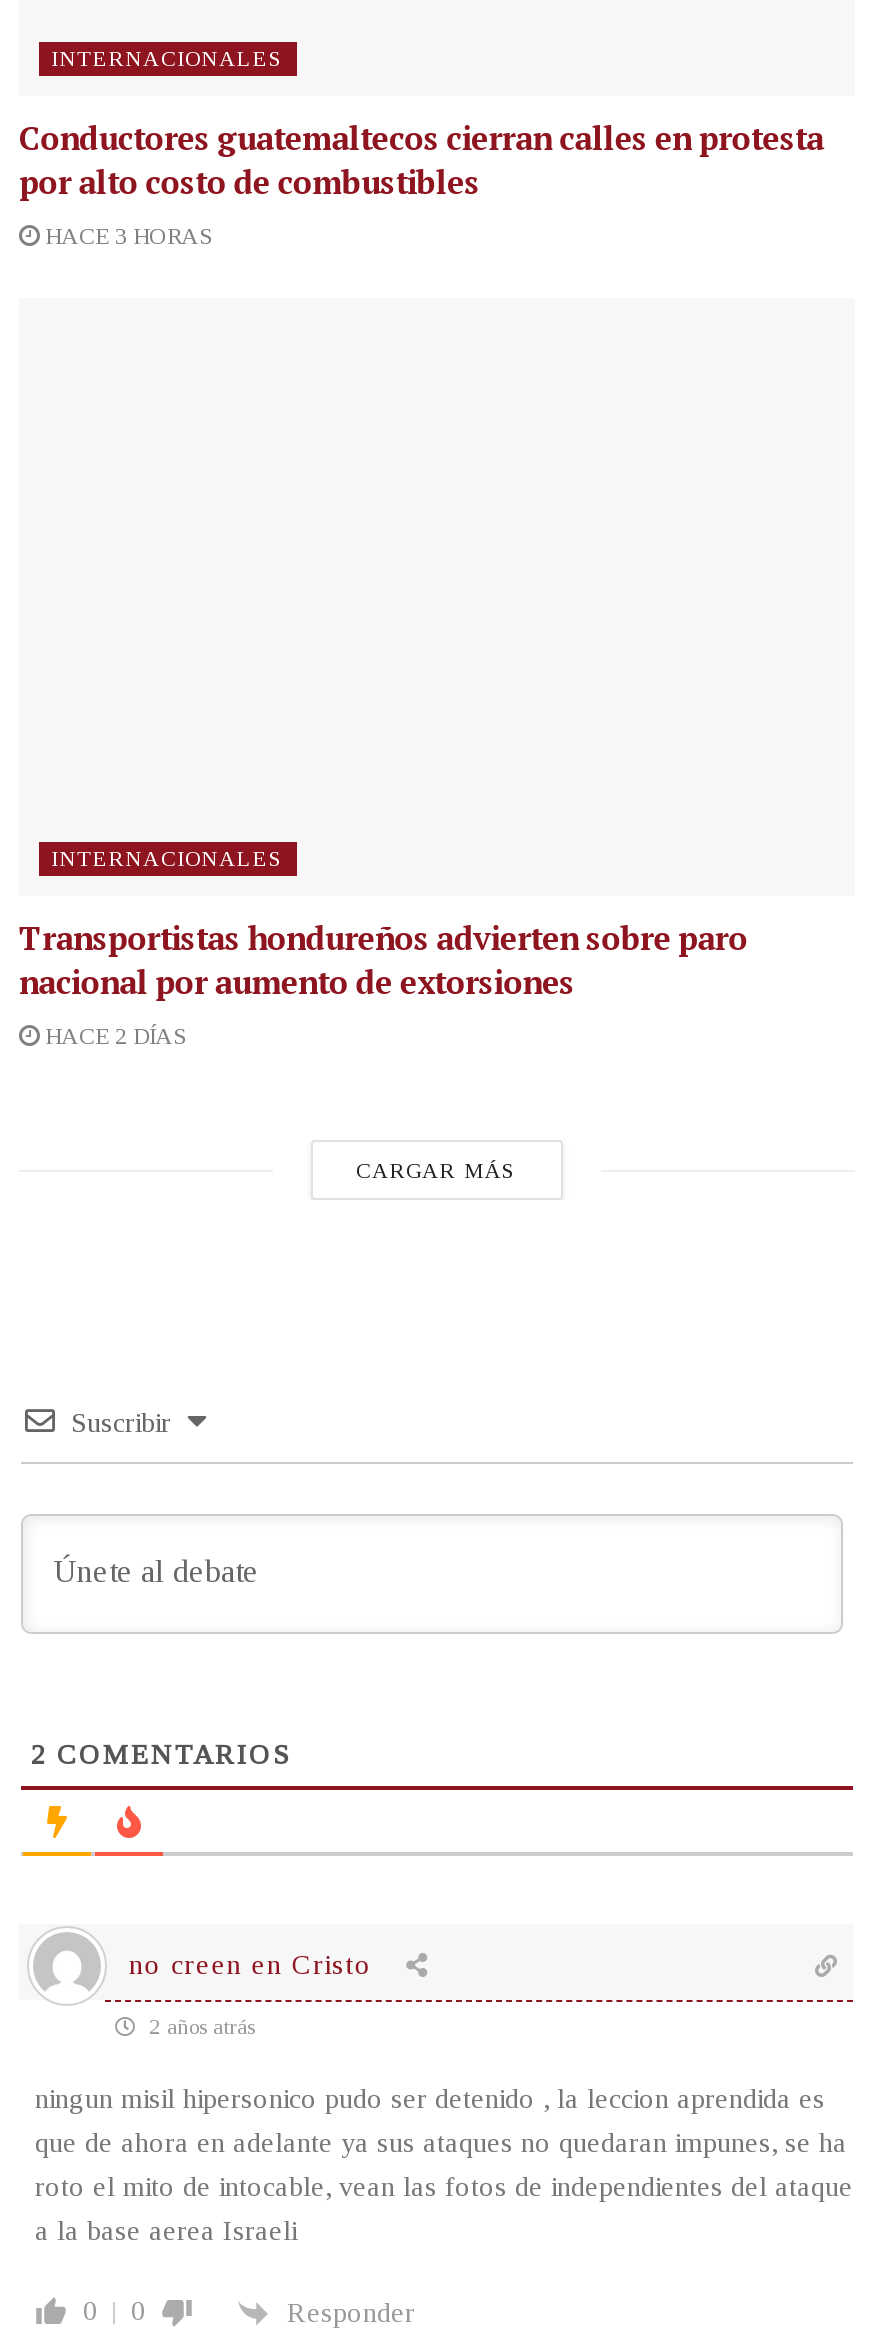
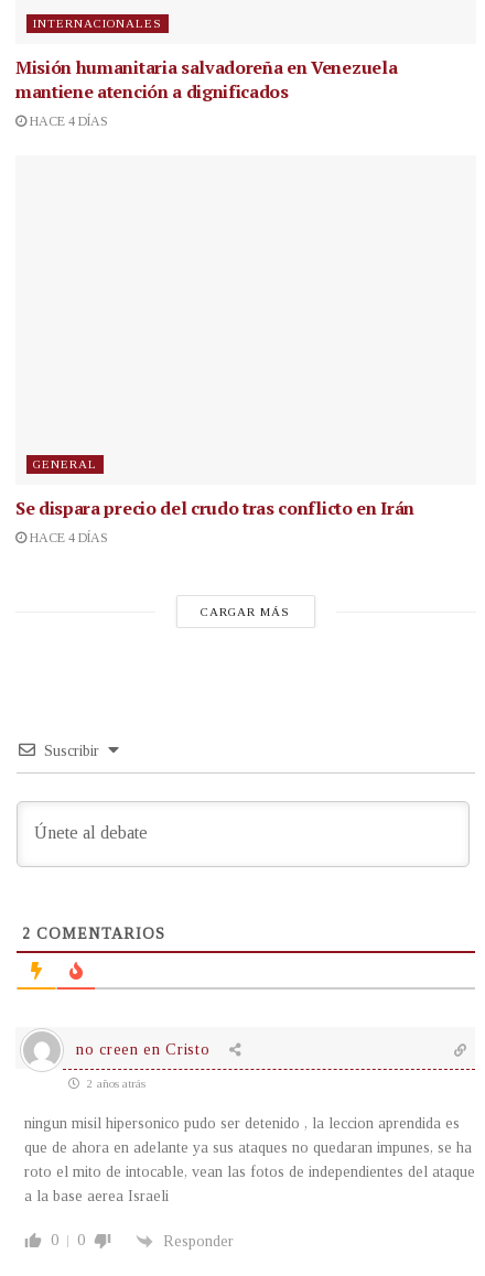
- Conductores guatemaltecos cierran calles en protesta
- por alto costo de combustibles
- HACE 3 HORAS
+ Misión humanitaria salvadoreña en Venezuela
+ mantiene atención a dignificados
+ HACE 4 DÍAS

- INTERNACIONALES
+ GENERAL

- Transportistas hondureños advierten sobre paro
- nacional por aumento de extorsiones
- HACE 2 DÍAS
+ Se dispara precio del crudo tras conflicto en Irán
+ HACE 4 DÍAS
